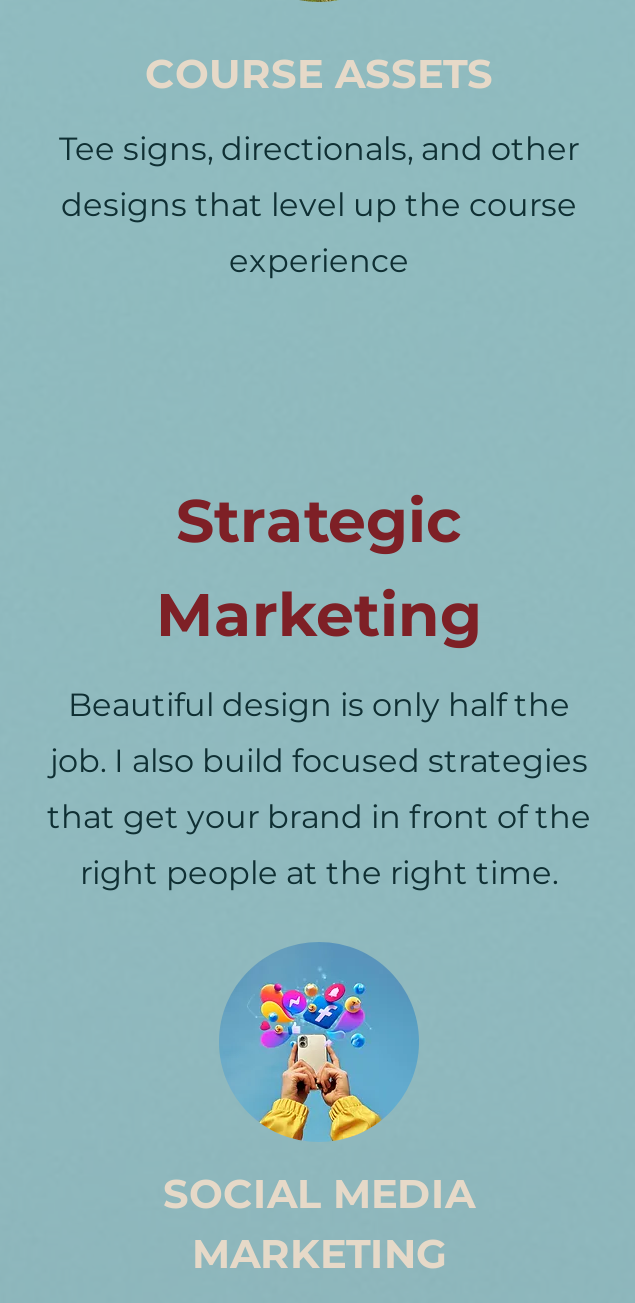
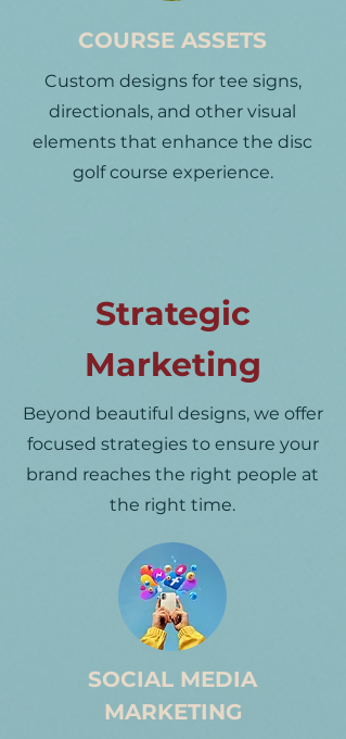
- Tee signs, directionals, and other
- designs that level up the course
- experience
+ Custom designs for tee signs,
+ directionals, and other visual
+ elements that enhance the disc
+ golf course experience.

- Beautiful design is only half the
+ Beyond beautiful designs, we offer

- job. I also build focused strategies
+ focused strategies to ensure your

- that get your brand in front of the
+ brand reaches the right people at

- right people at the right time.
+ the right time.
